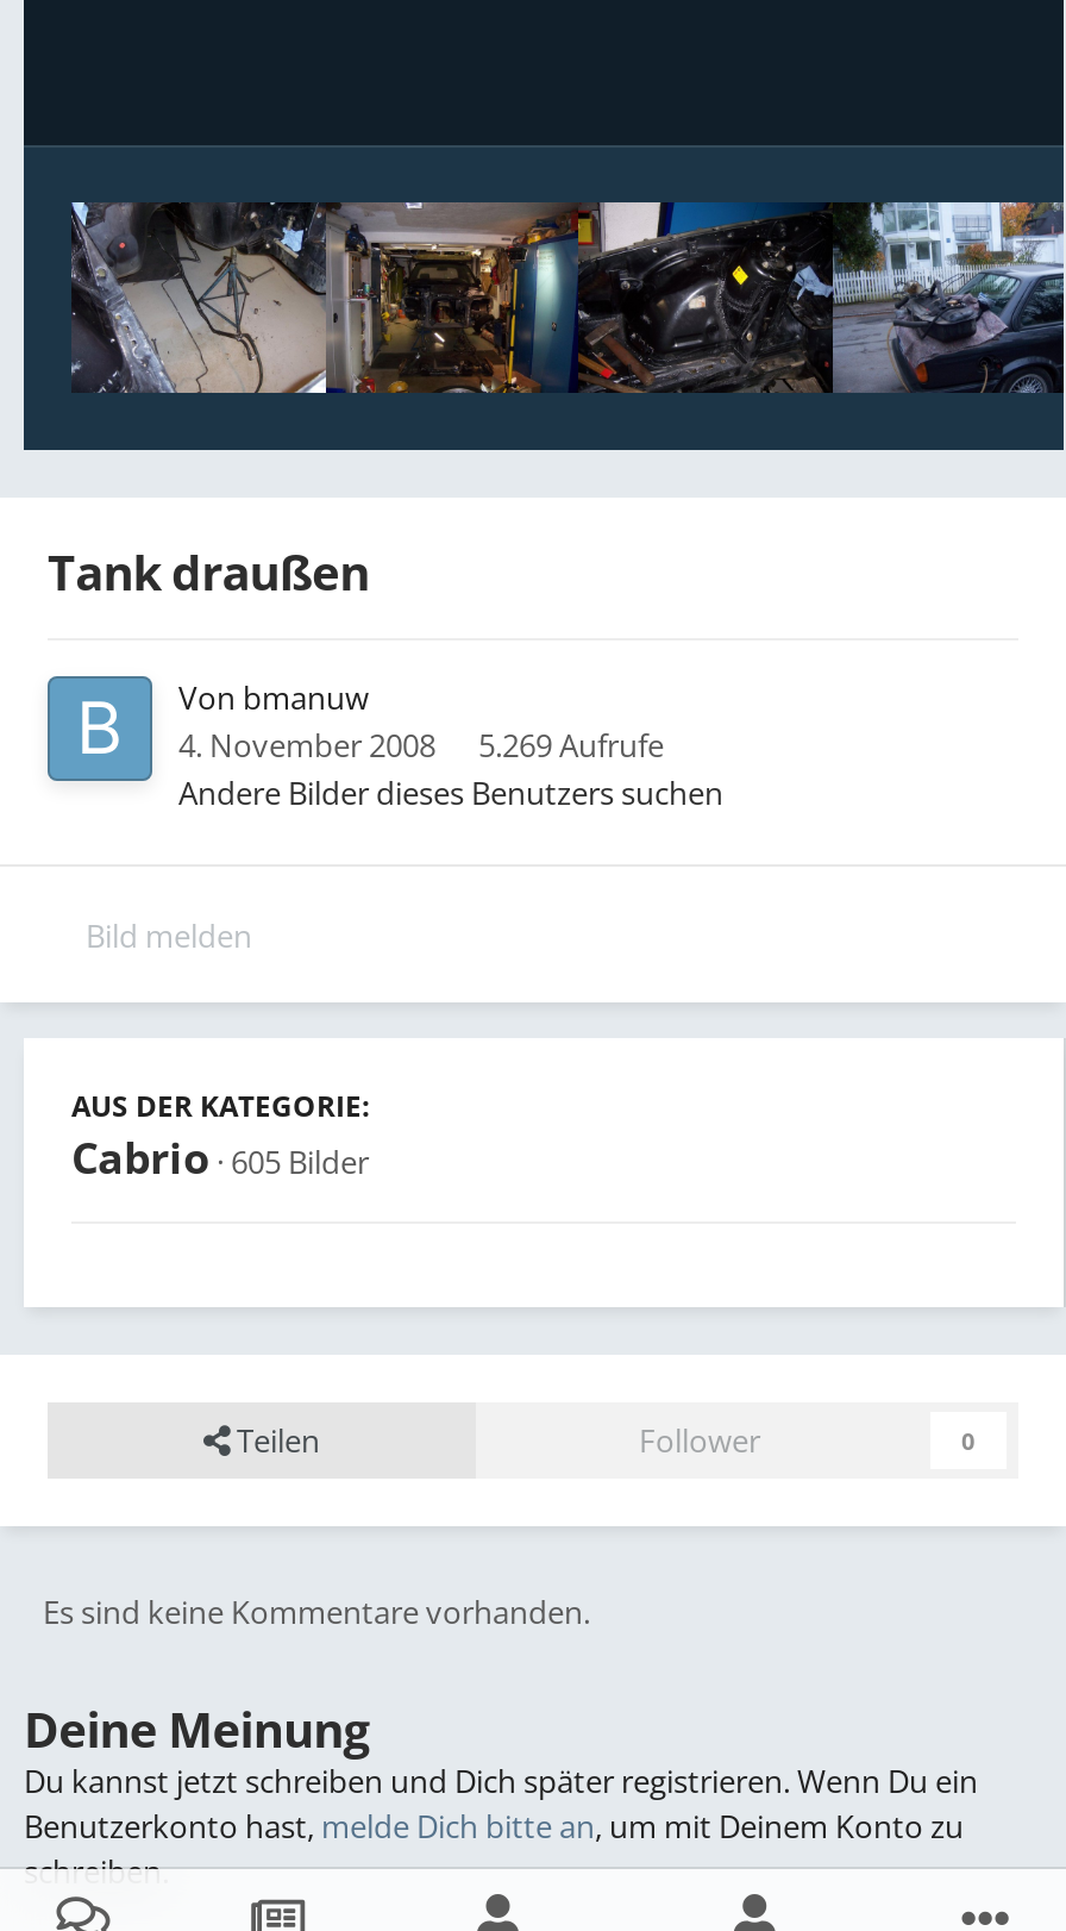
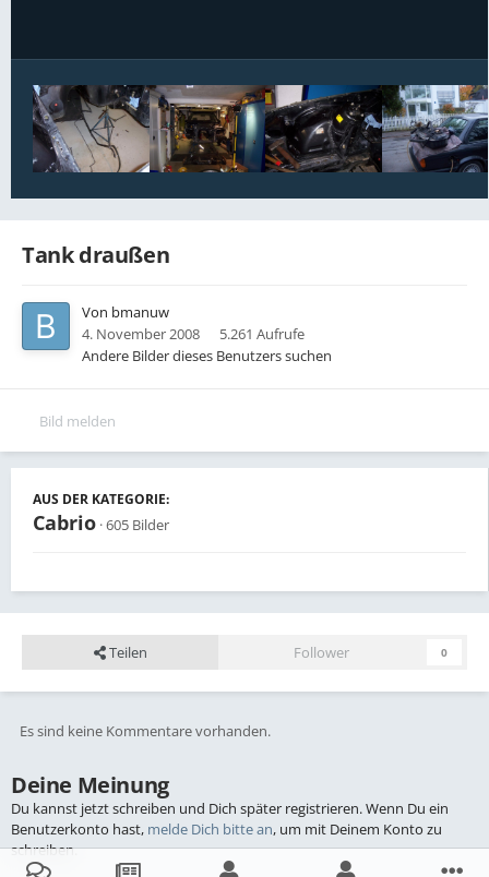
- 4. November 2008 5.269 Aufrufe
+ 4. November 2008 5.261 Aufrufe
